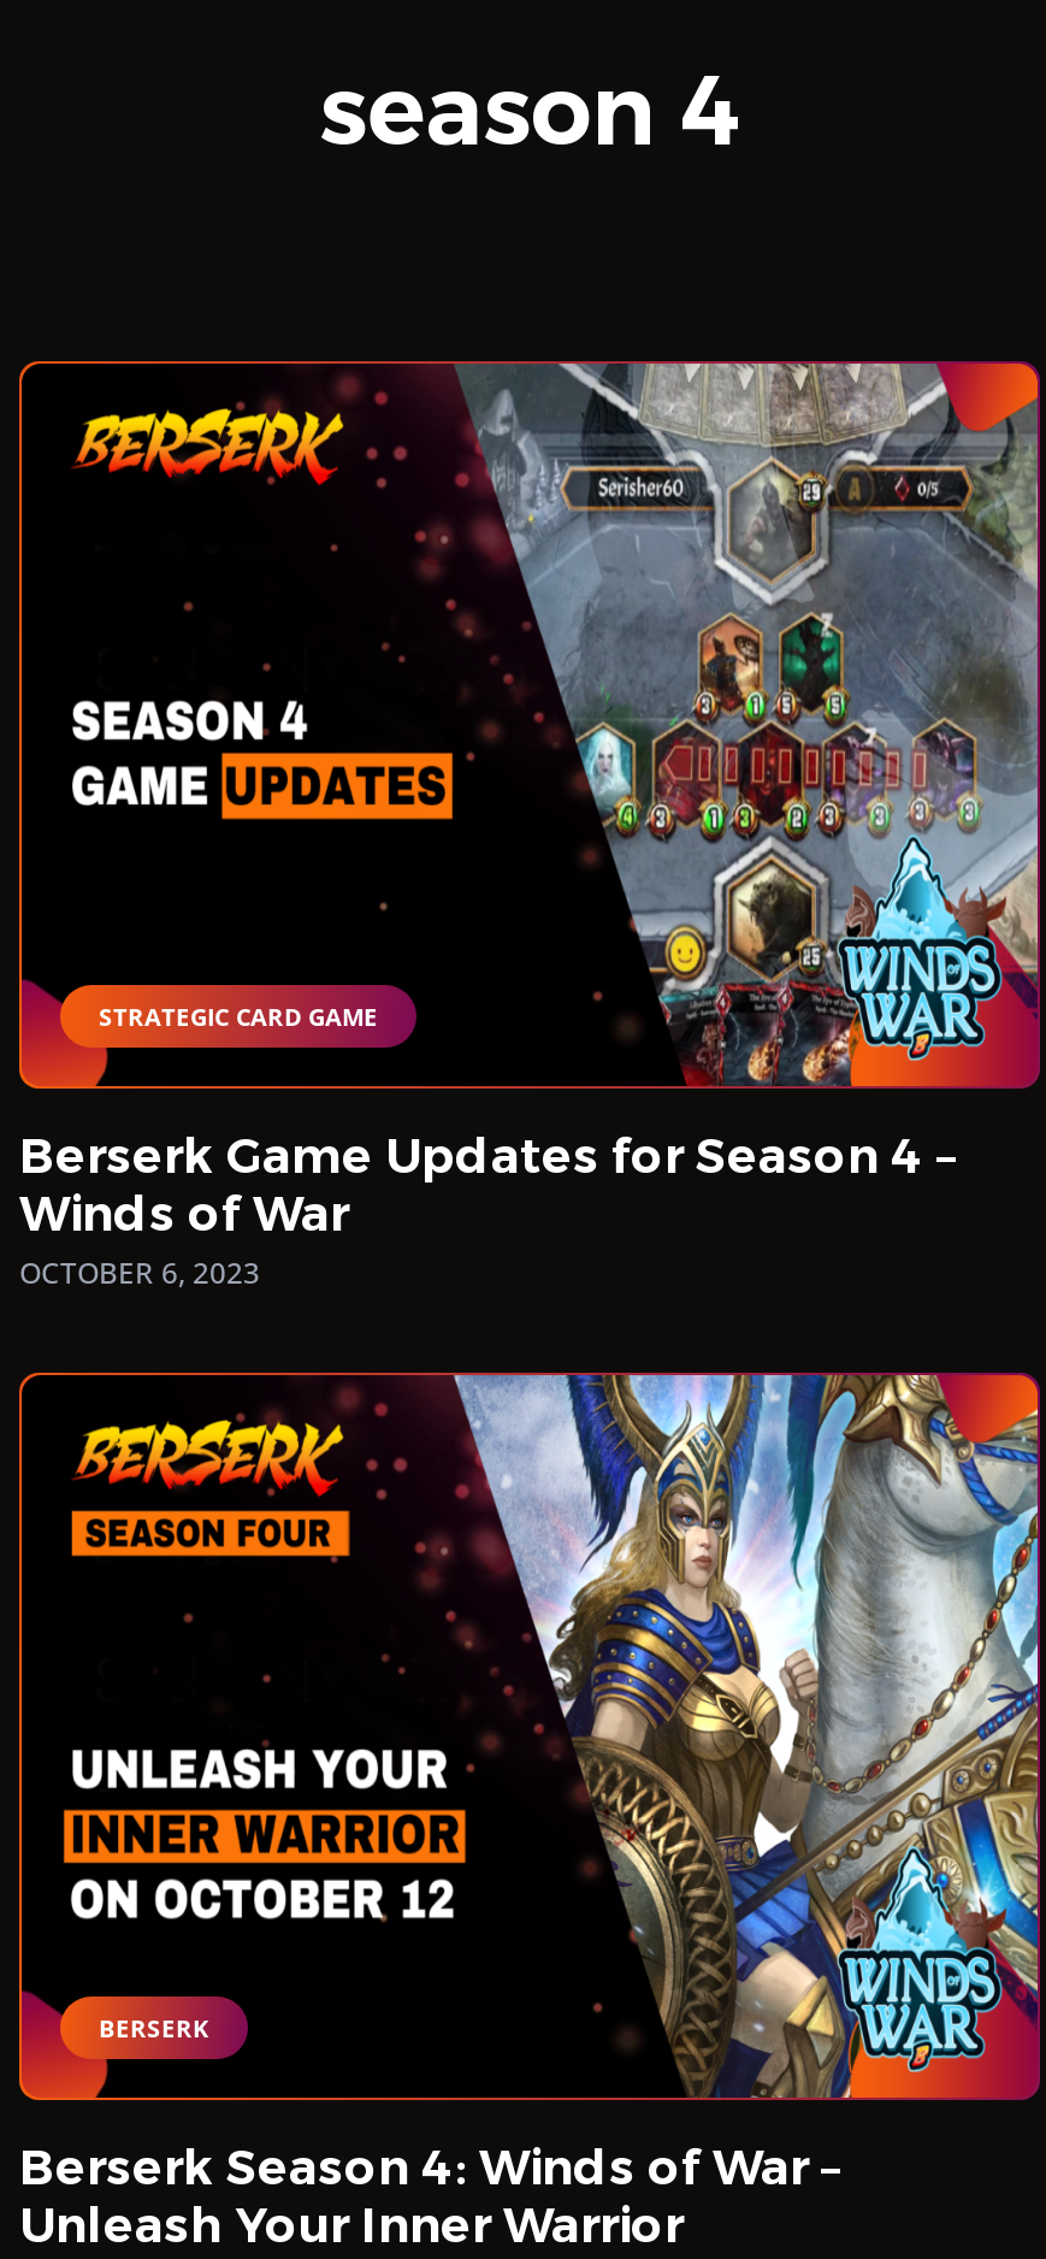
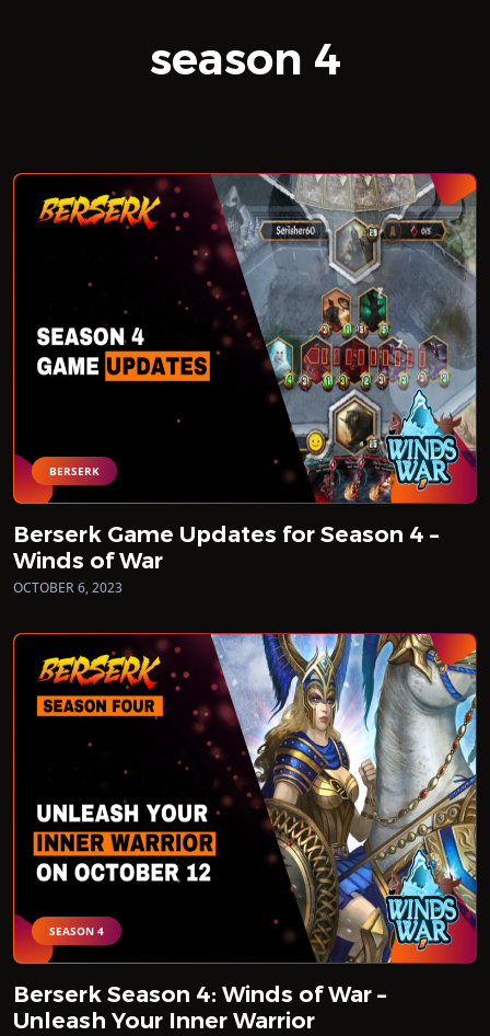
- STRATEGIC CARD GAME

+ SEASON 4

moved up: BERSERK
